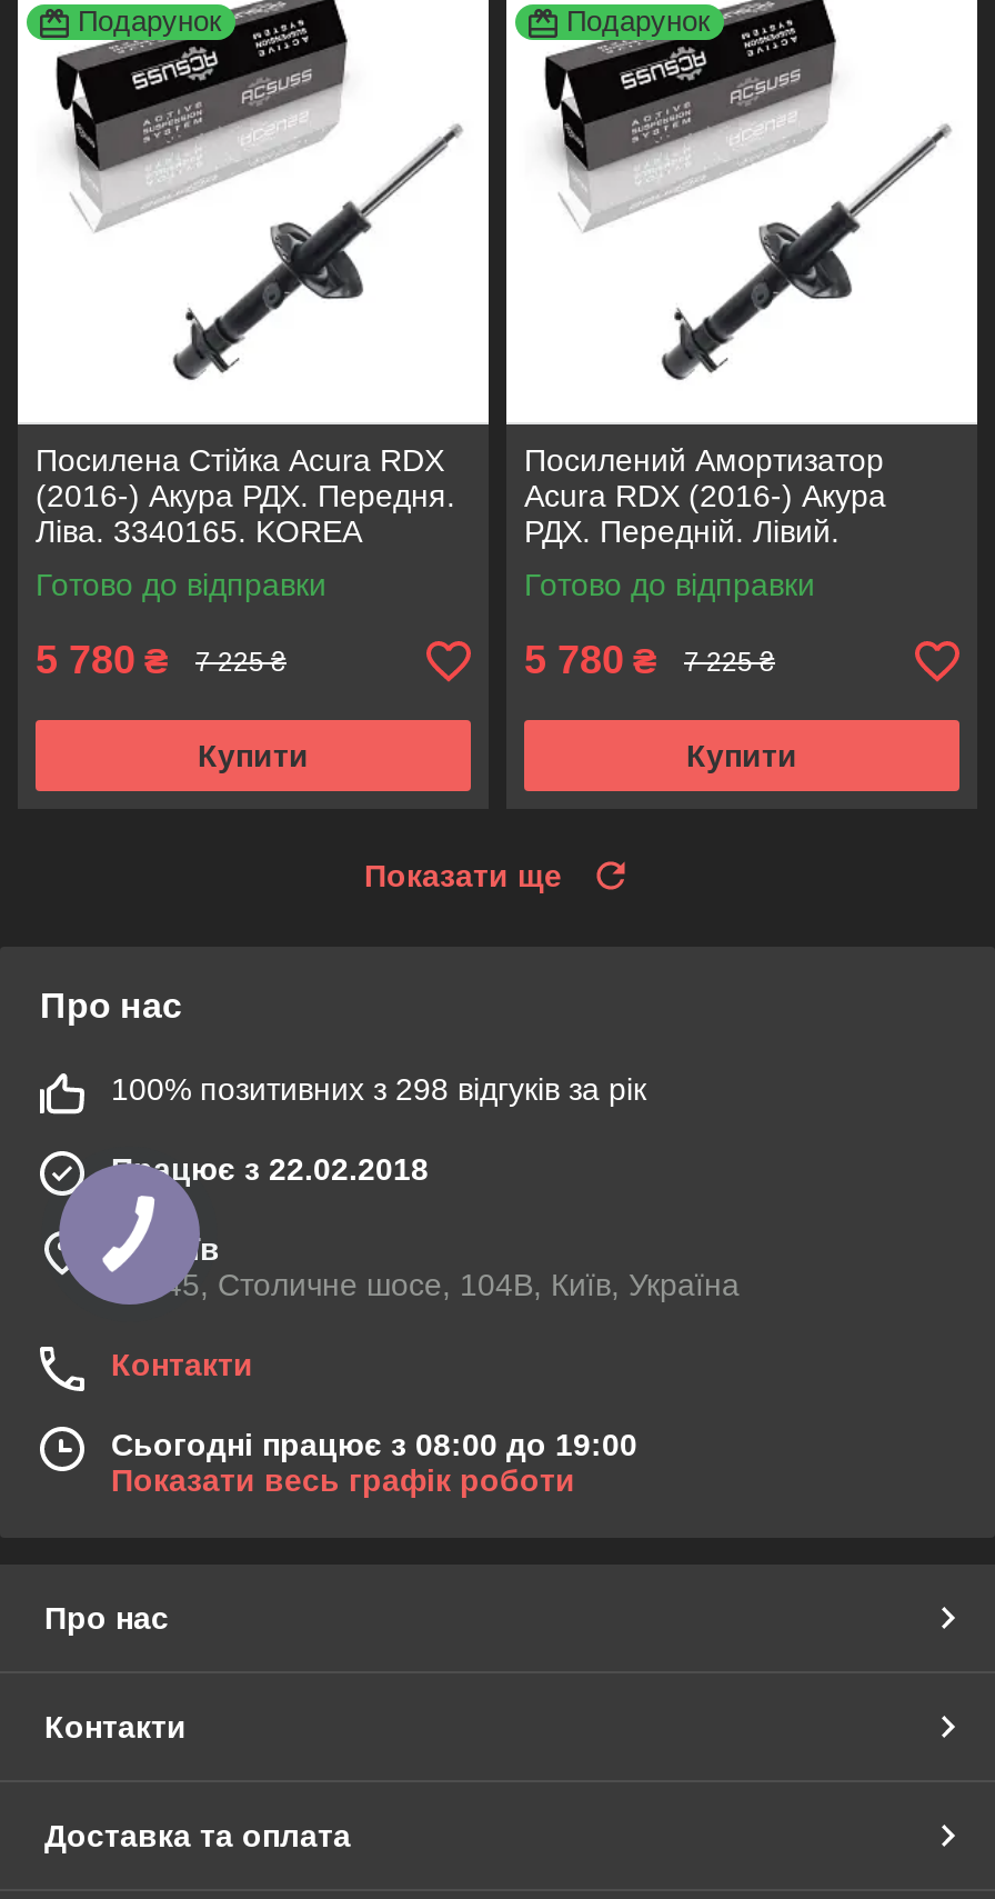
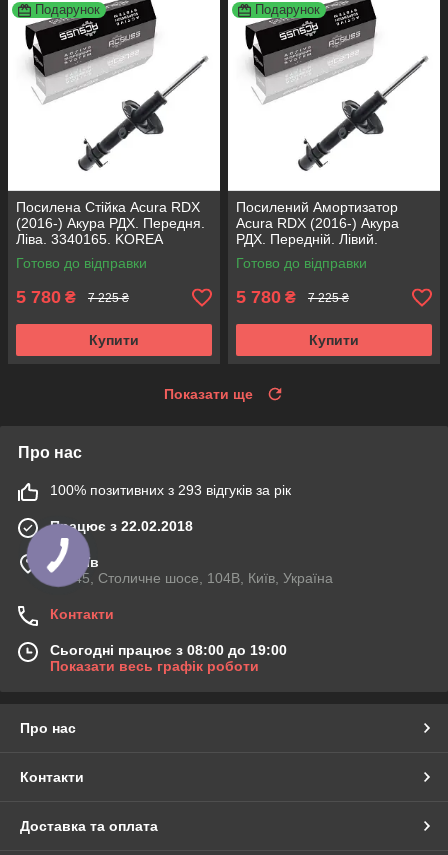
- 100% позитивних з 298 відгуків за рік
+ 100% позитивних з 293 відгуків за рік
